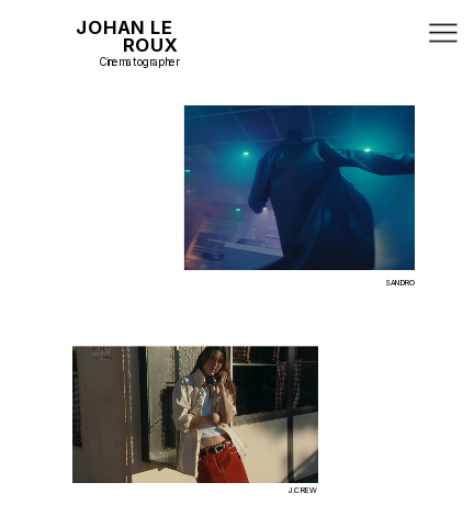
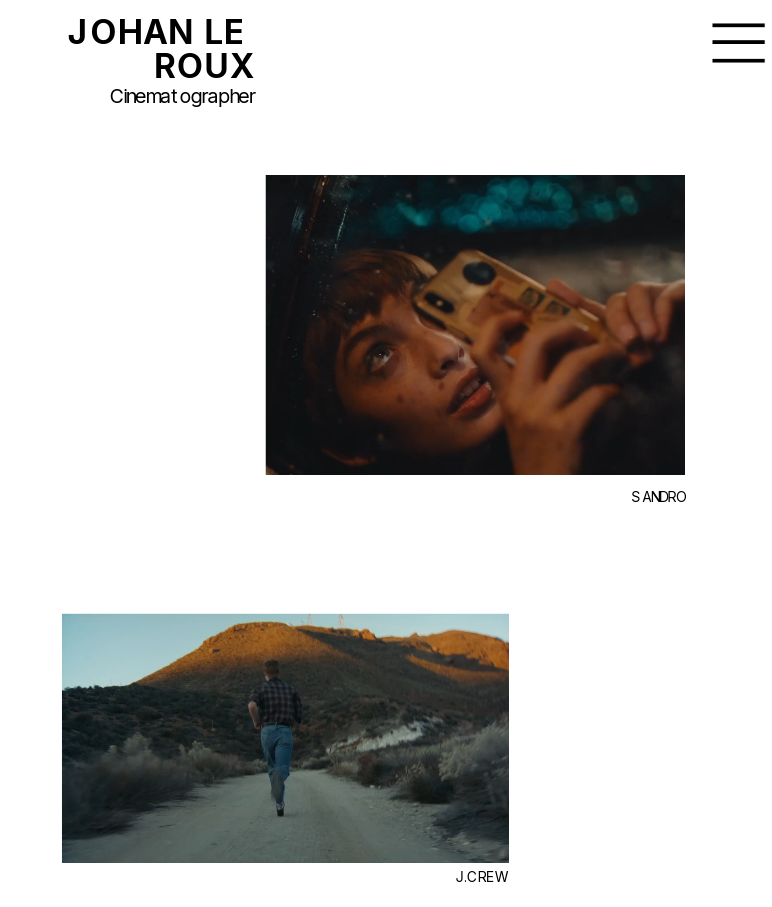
- [image]
+ [image]

- [image]
+ [image]
